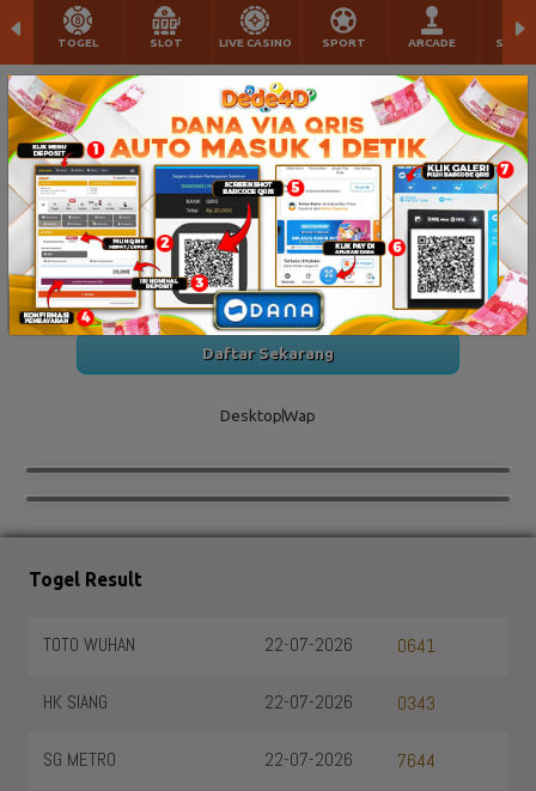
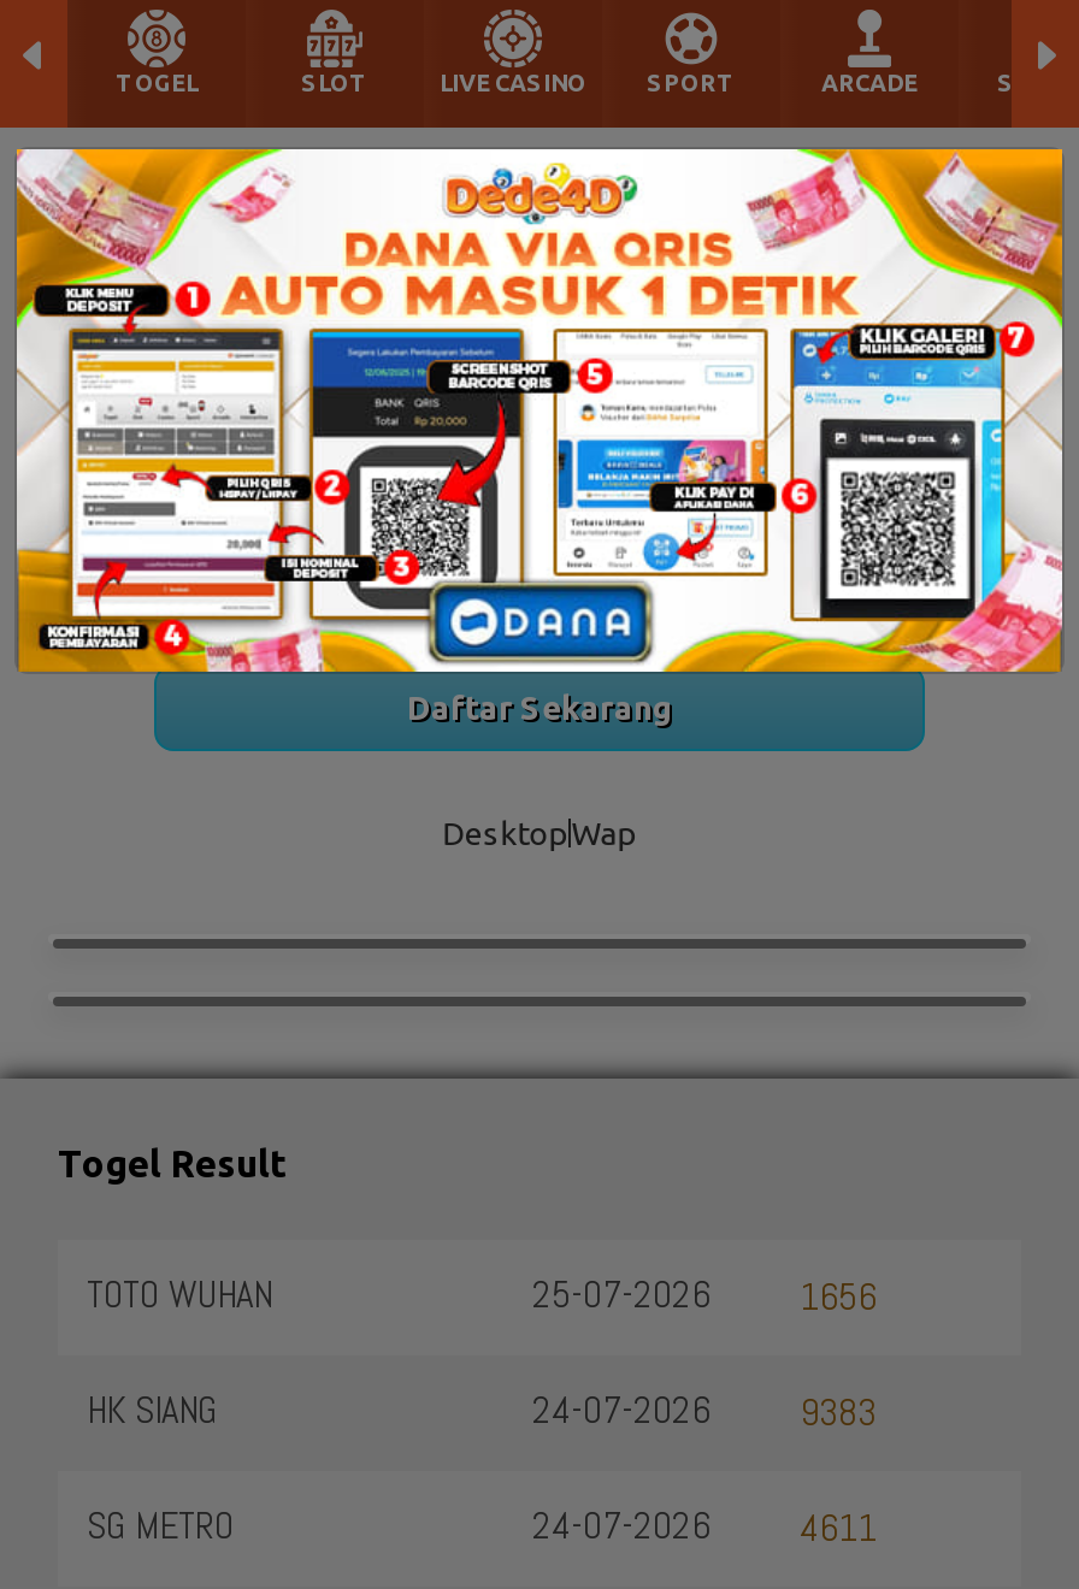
- 22-07-2026
+ 25-07-2026

- 0641
+ 1656

- 22-07-2026
+ 24-07-2026

- 0343
+ 9383

- 22-07-2026
+ 24-07-2026

- 7644
+ 4611
